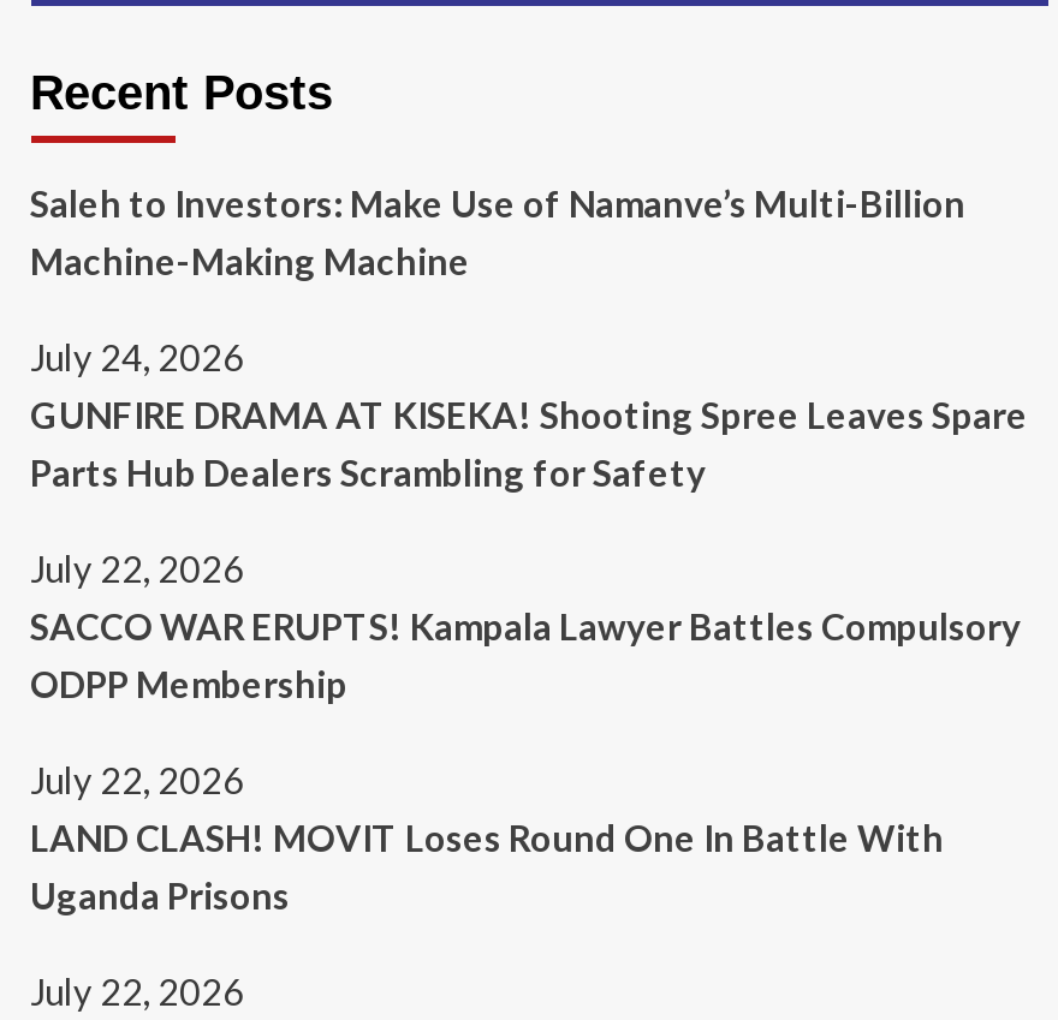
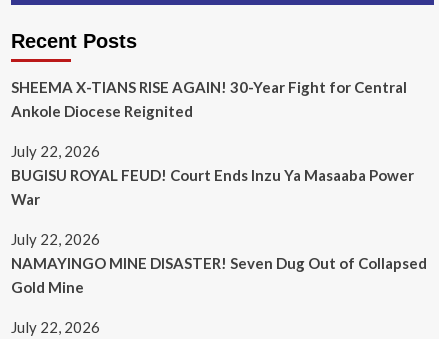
- Saleh to Investors: Make Use of Namanve’s Multi-Billion
- Machine-Making Machine
- July 24, 2026
- GUNFIRE DRAMA AT KISEKA! Shooting Spree Leaves Spare
- Parts Hub Dealers Scrambling for Safety
+ SHEEMA X-TIANS RISE AGAIN! 30-Year Fight for Central
+ Ankole Diocese Reignited

- SACCO WAR ERUPTS! Kampala Lawyer Battles Compulsory
- ODPP Membership
+ BUGISU ROYAL FEUD! Court Ends Inzu Ya Masaaba Power
+ War

- LAND CLASH! MOVIT Loses Round One In Battle With
- Uganda Prisons
+ NAMAYINGO MINE DISASTER! Seven Dug Out of Collapsed
+ Gold Mine
